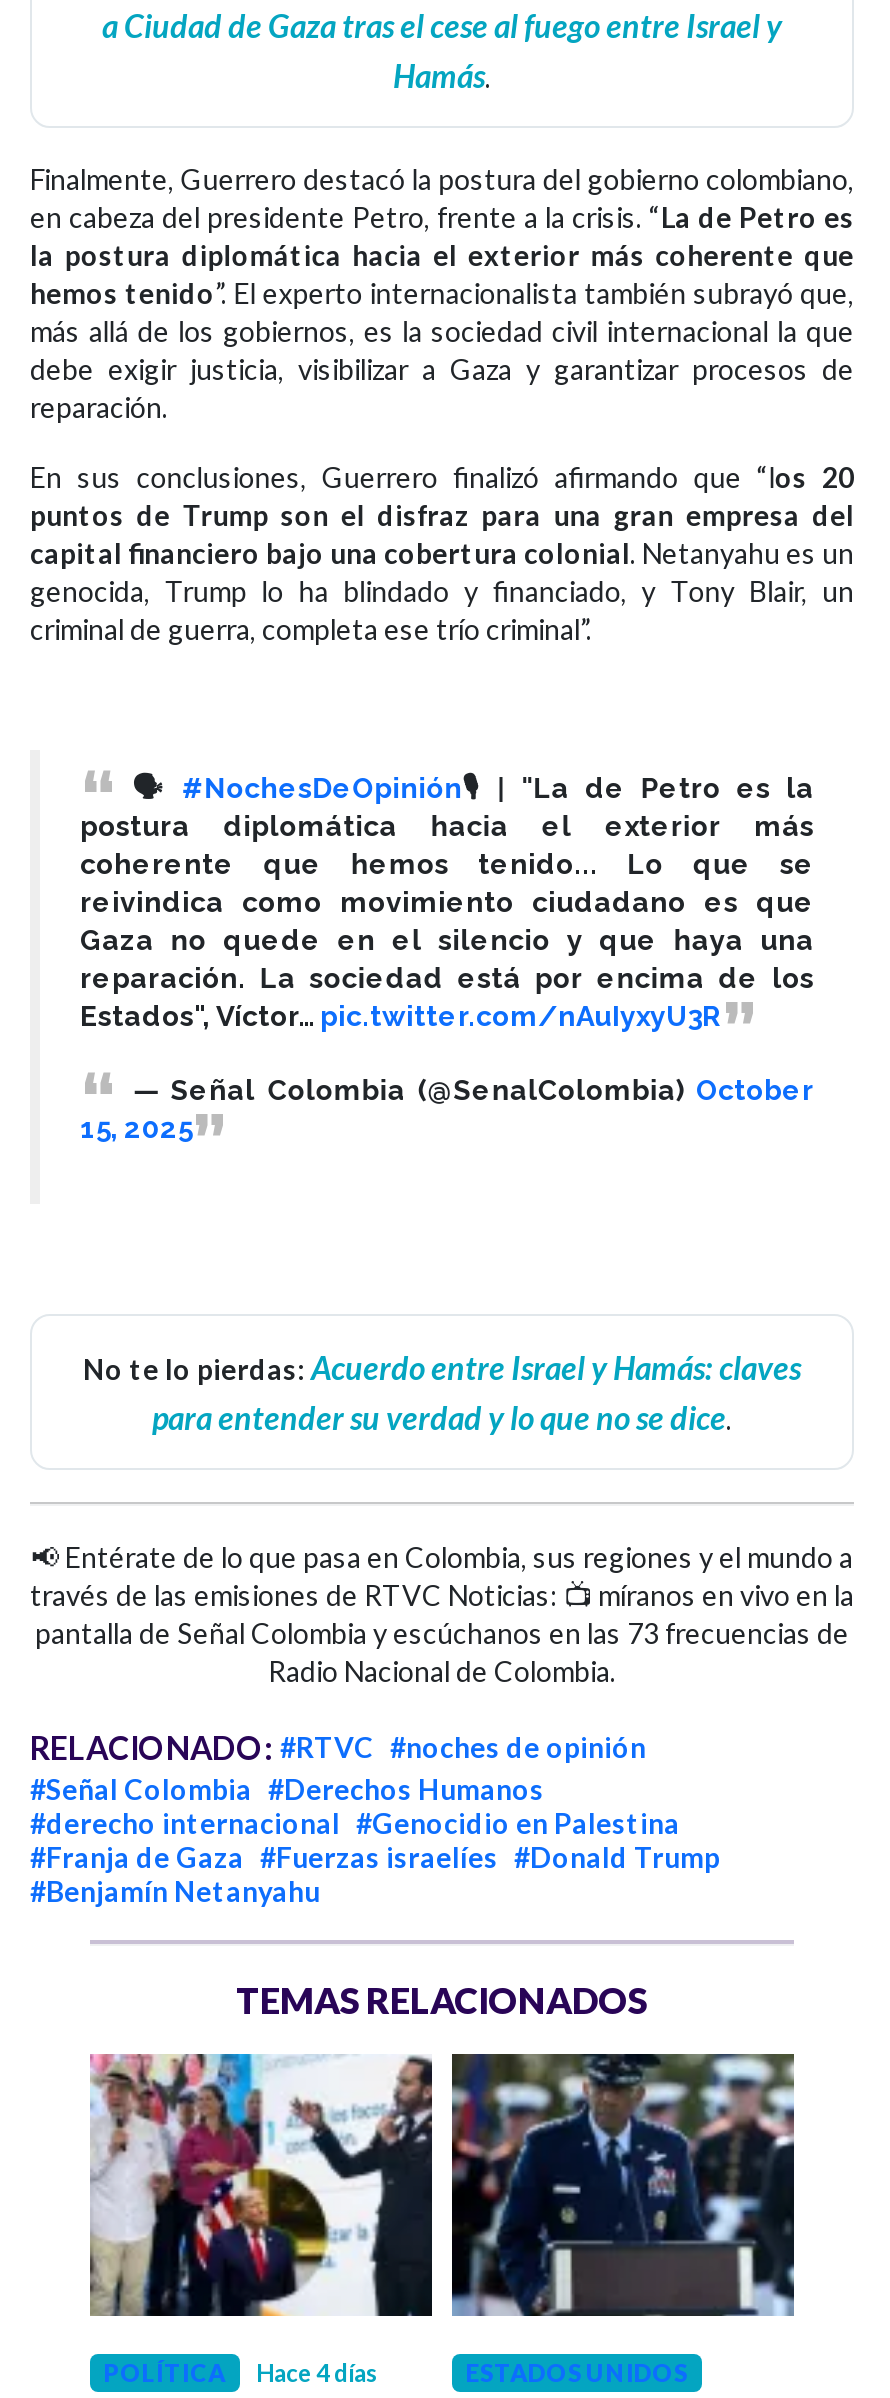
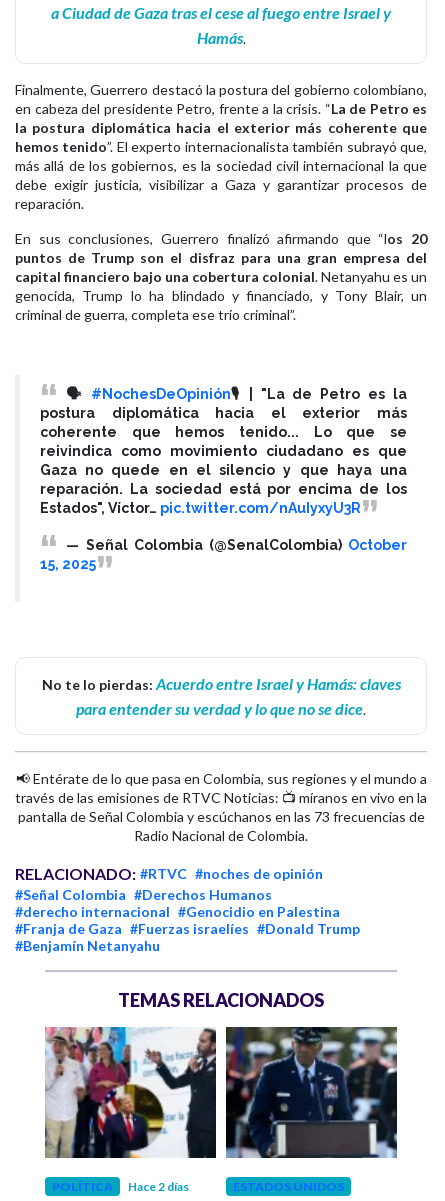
- Hace 4 días
+ Hace 2 días
